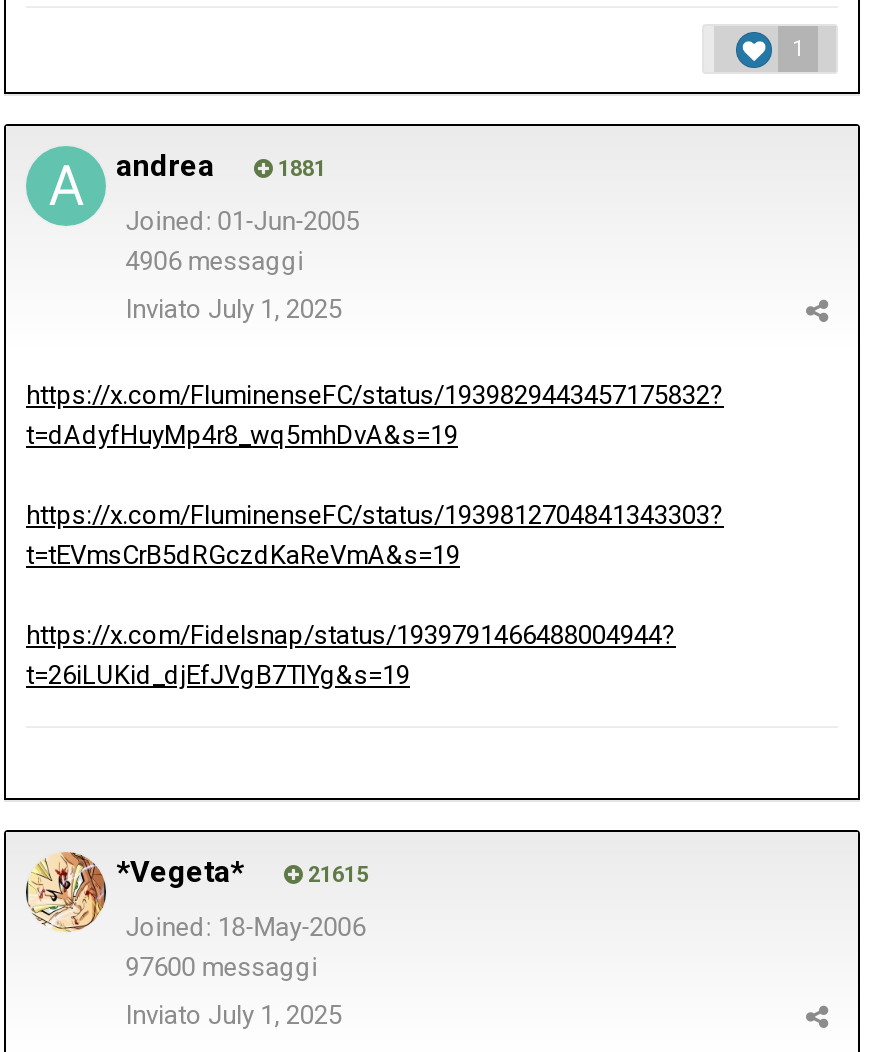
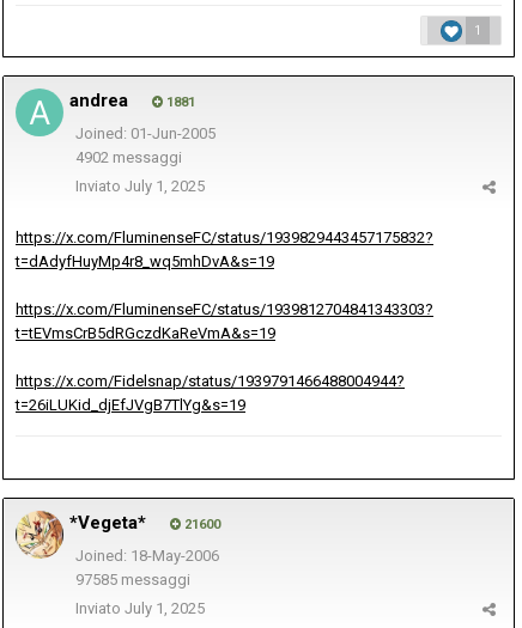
- 4906 messaggi
+ 4902 messaggi

- 21615
+ 21600

- 97600 messaggi
+ 97585 messaggi
